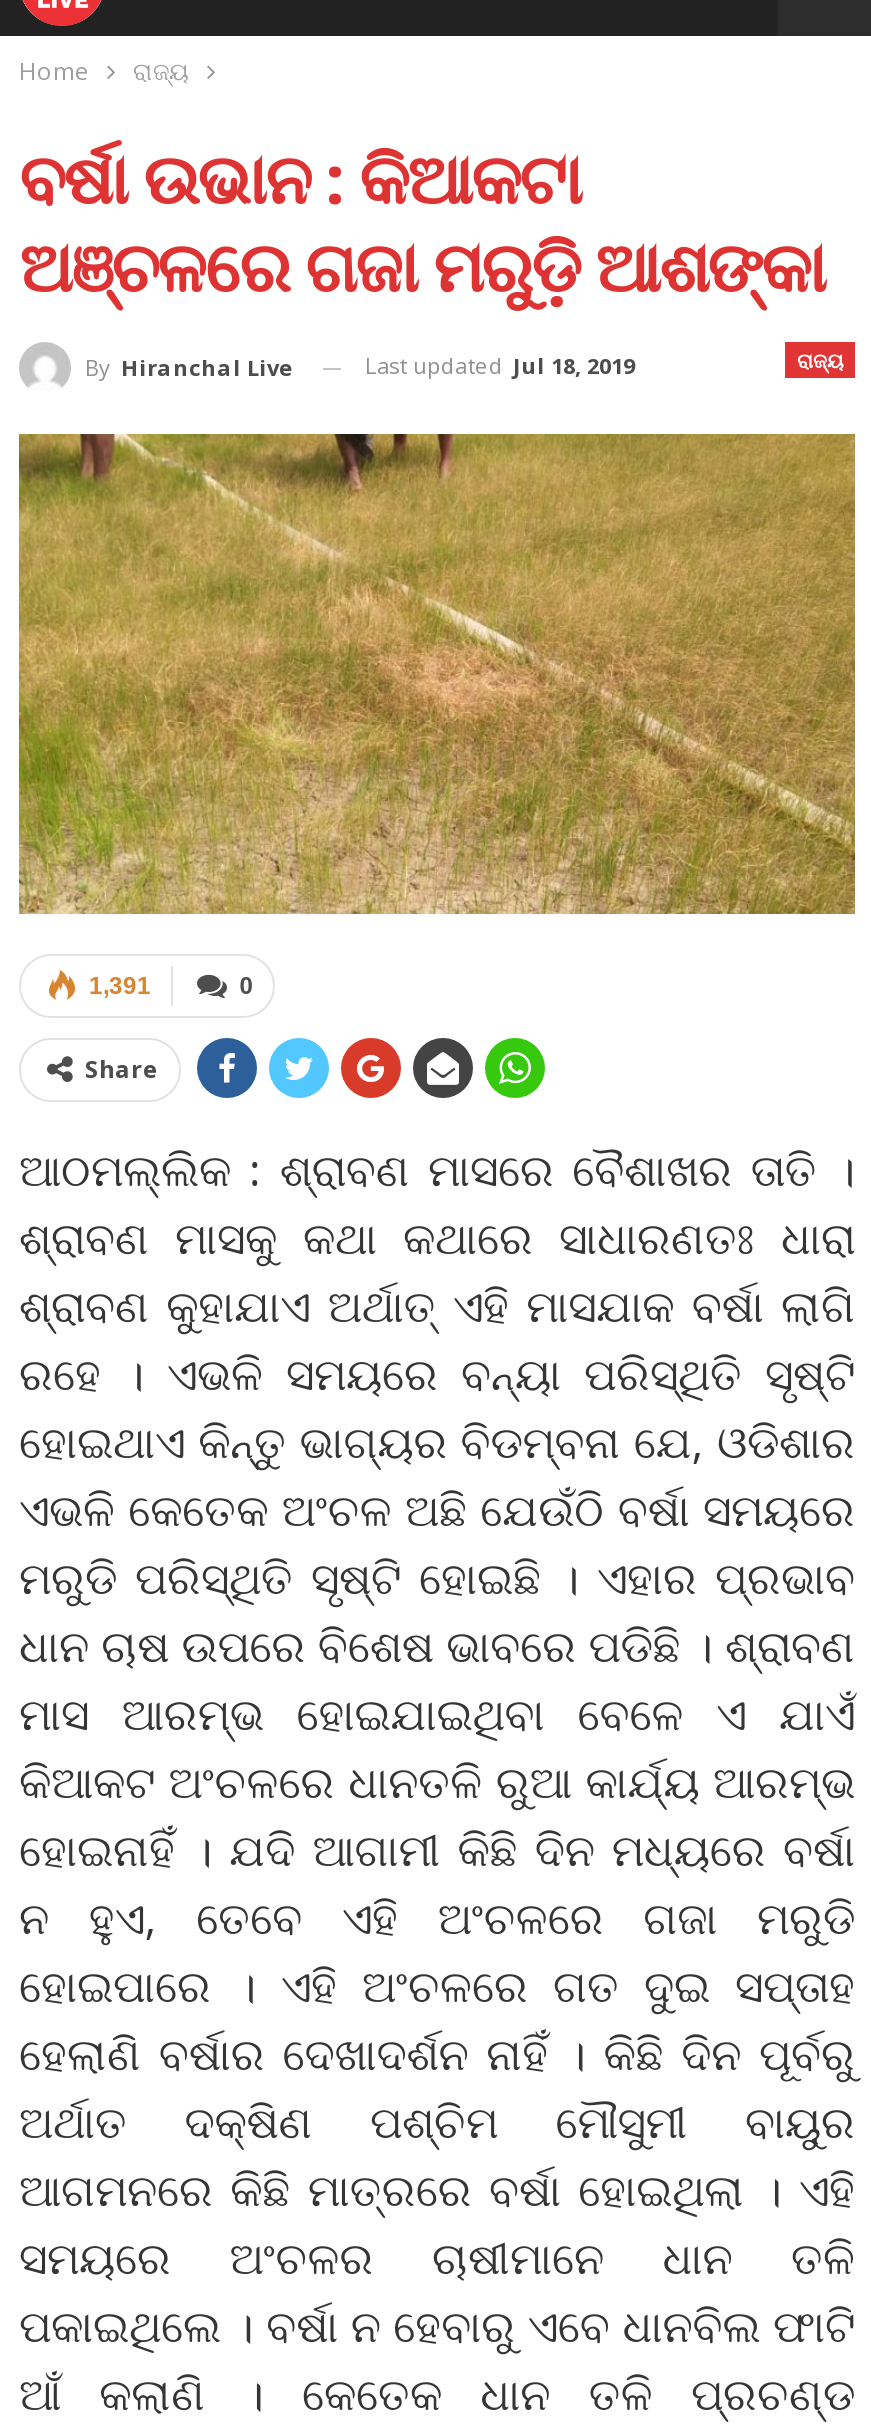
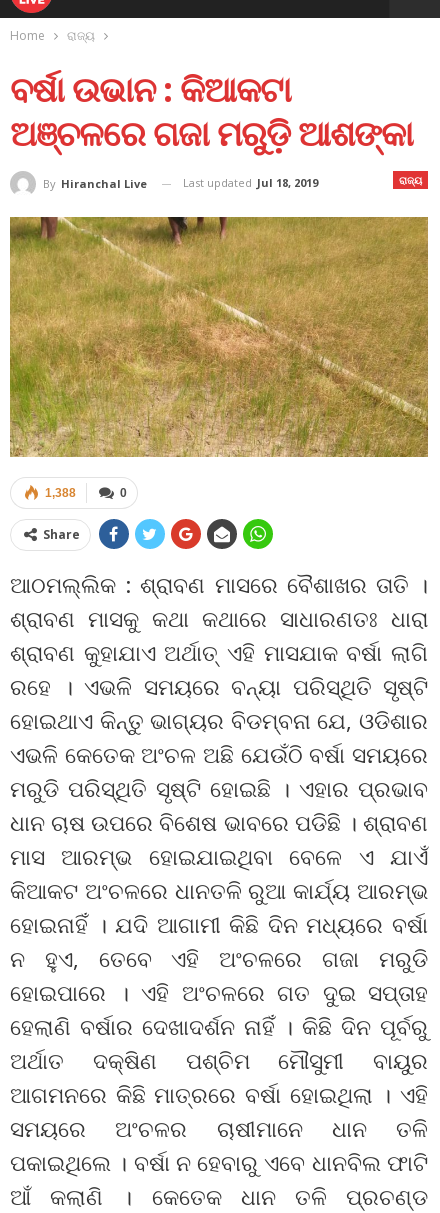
- 1,391
+ 1,388
